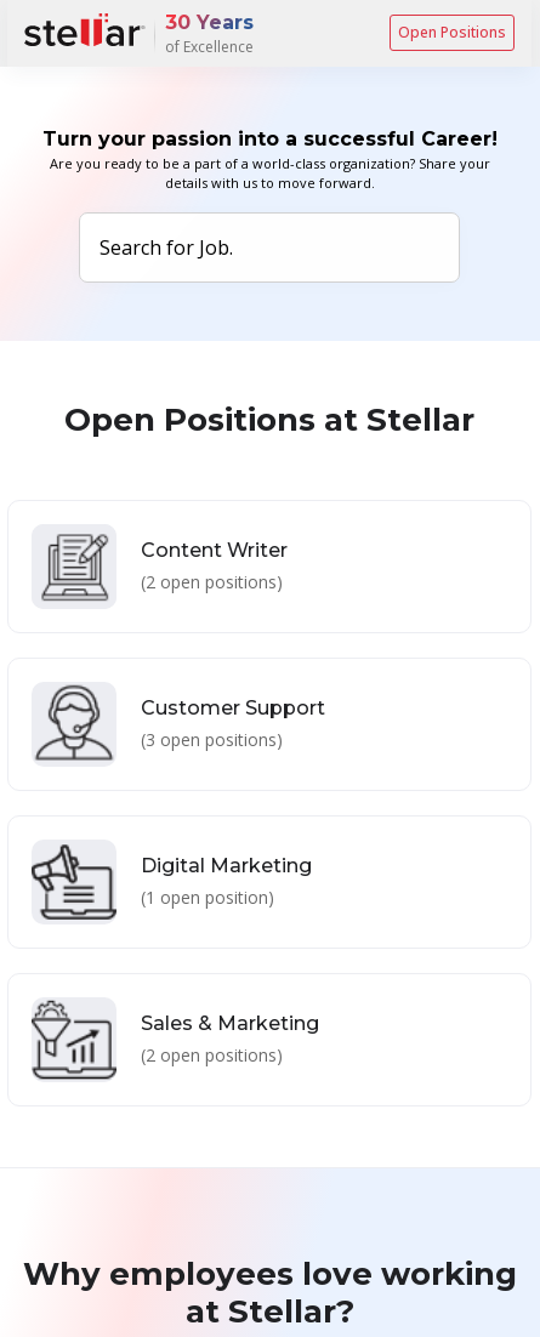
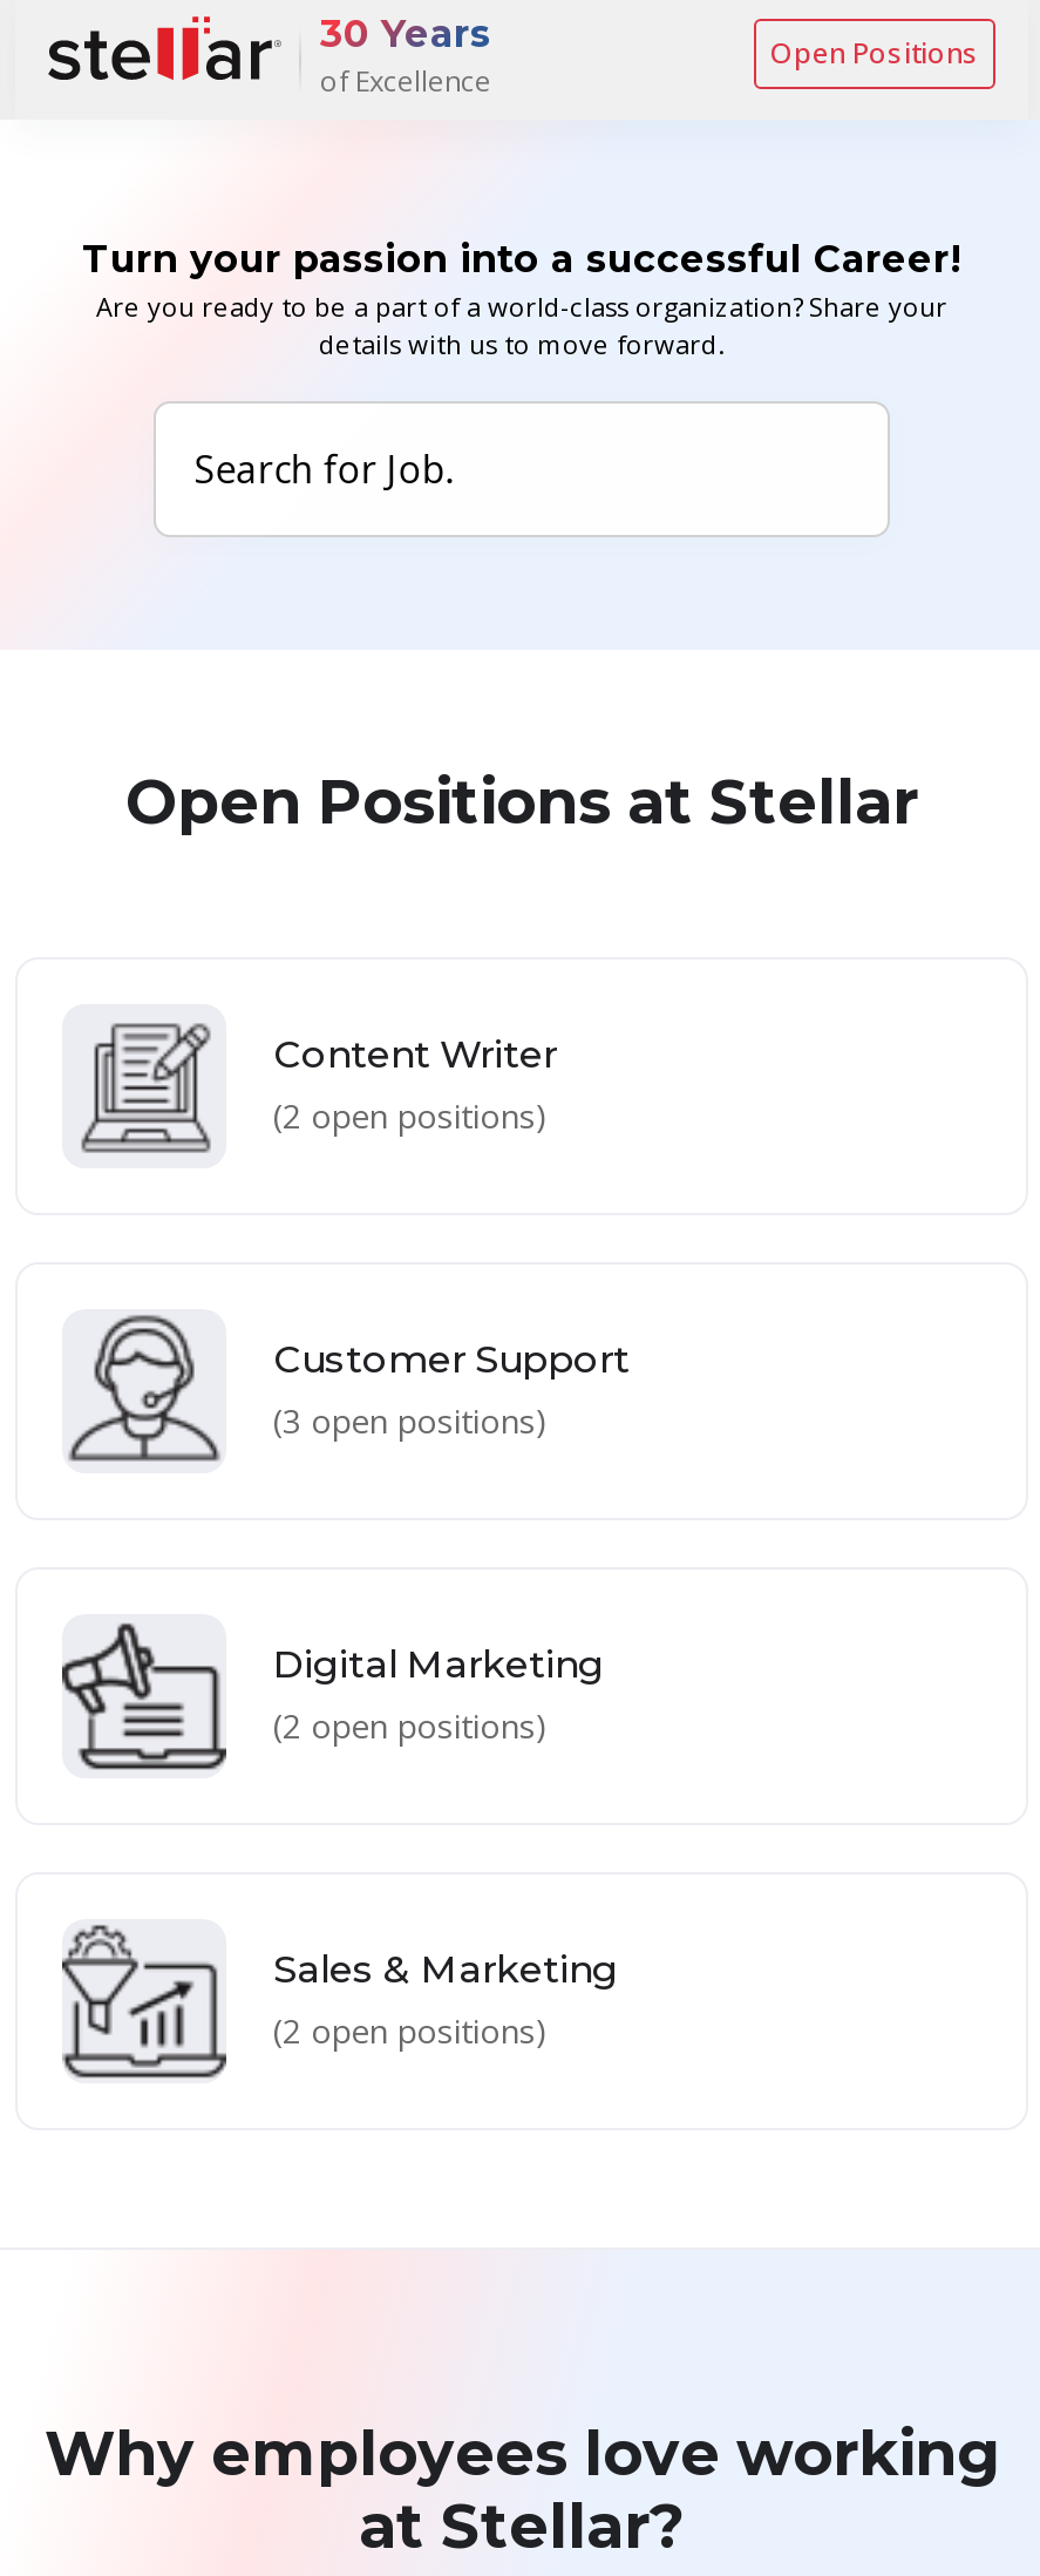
- (1 open position)
+ (2 open positions)
